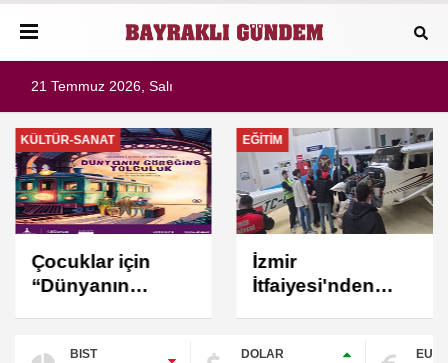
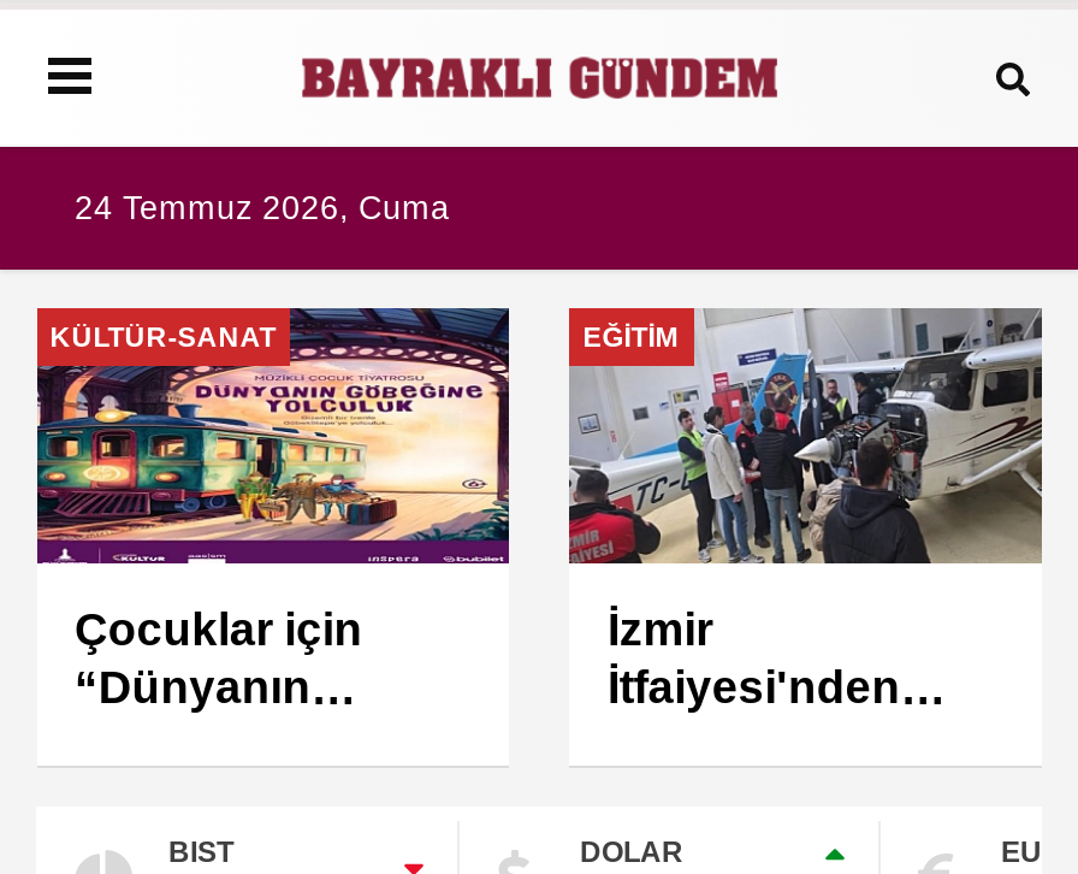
- 21 Temmuz 2026, Salı
+ 24 Temmuz 2026, Cuma
